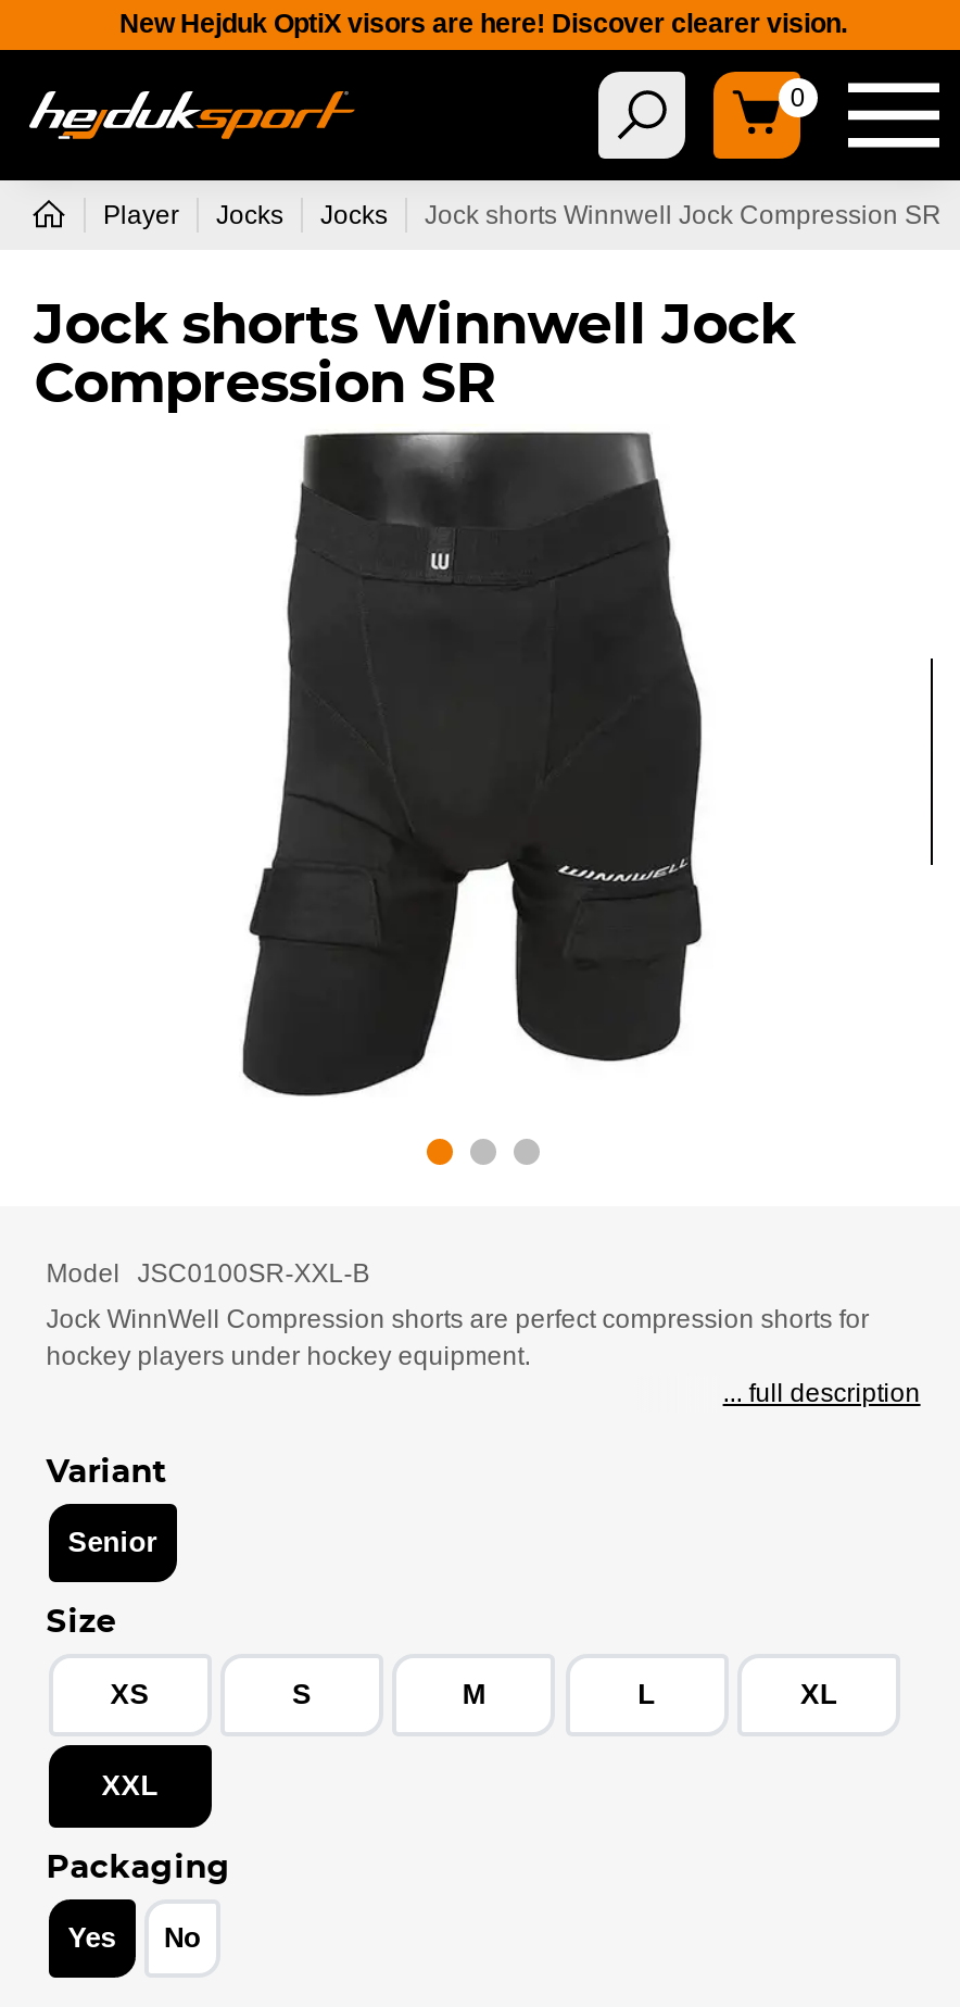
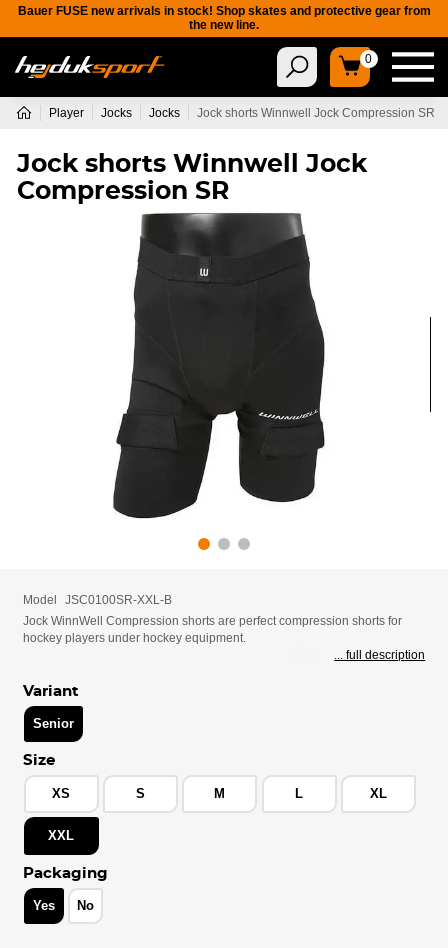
- New Hejduk OptiX visors are here! Discover clearer vision.
+ Bauer FUSE new arrivals in stock! Shop skates and protective gear from
+ the new line.
